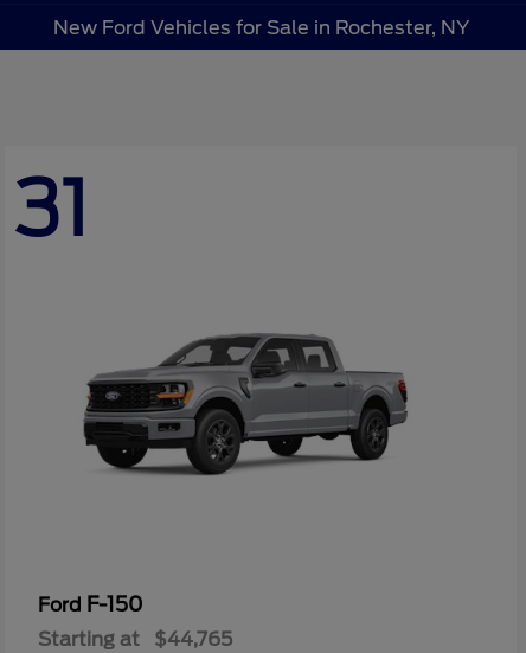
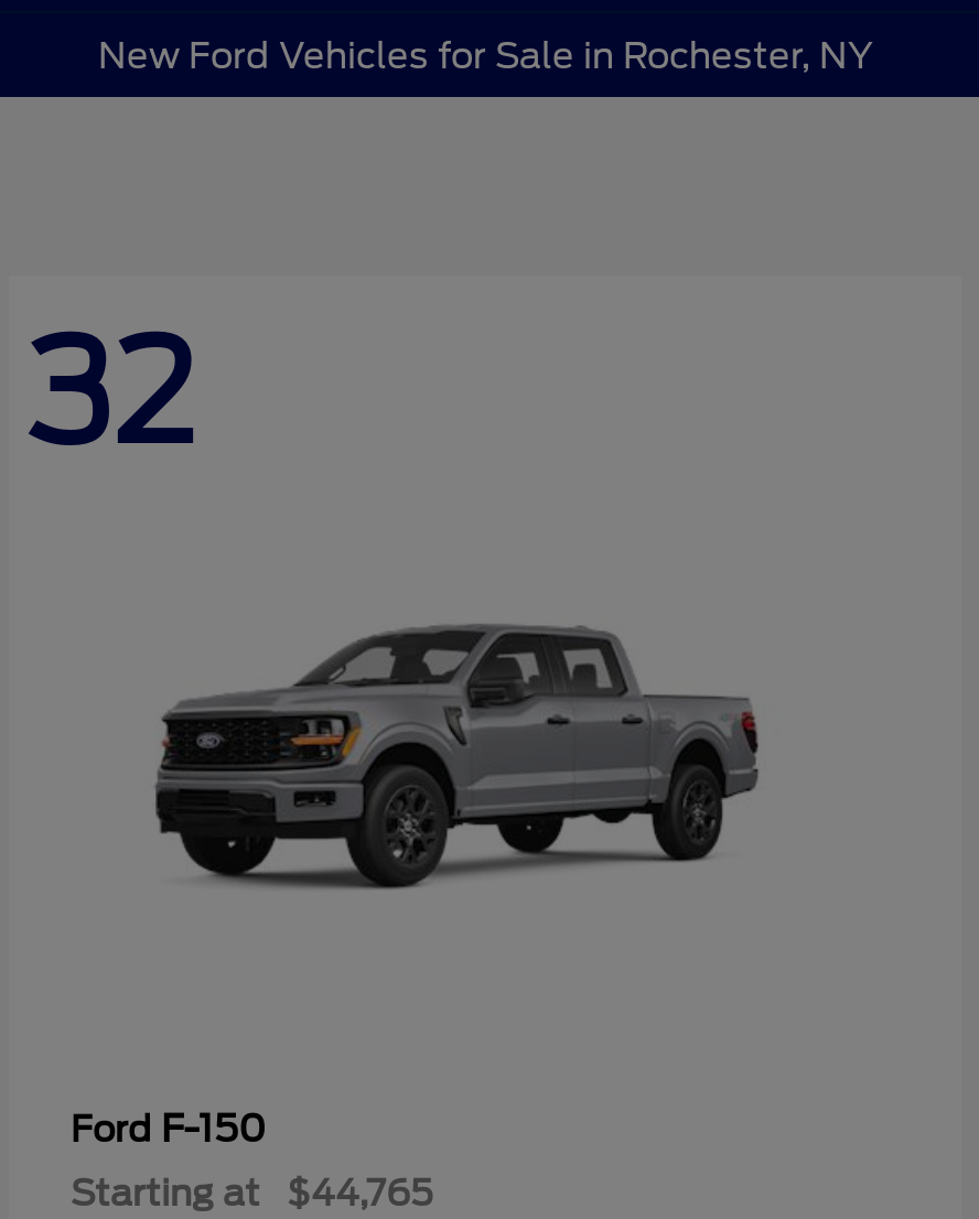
- 31
+ 32
